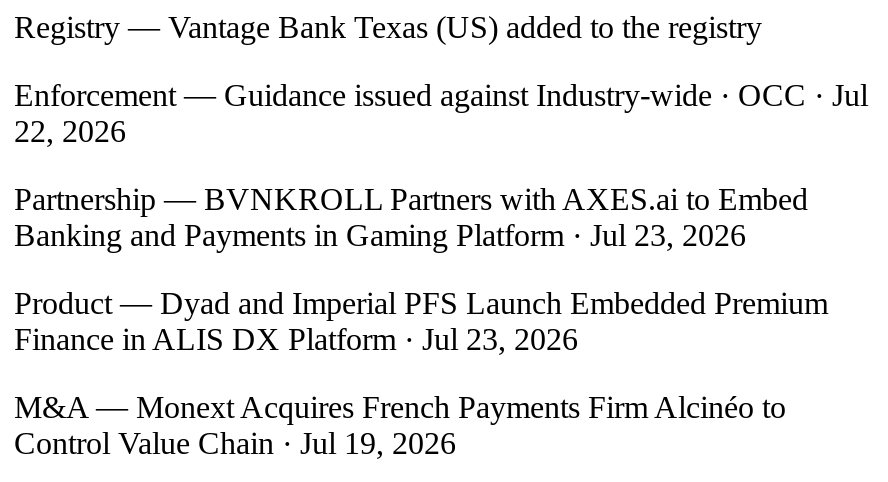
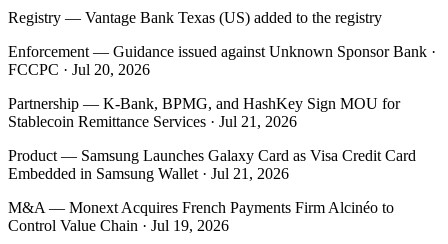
- Enforcement — Guidance issued against Industry-wide · OCC · Jul
- 22, 2026
+ Enforcement — Guidance issued against Unknown Sponsor Bank ·
+ FCCPC · Jul 20, 2026

- Partnership — BVNKROLL Partners with AXES.ai to Embed
- Banking and Payments in Gaming Platform · Jul 23, 2026
+ Partnership — K-Bank, BPMG, and HashKey Sign MOU for
+ Stablecoin Remittance Services · Jul 21, 2026

- Product — Dyad and Imperial PFS Launch Embedded Premium
- Finance in ALIS DX Platform · Jul 23, 2026
+ Product — Samsung Launches Galaxy Card as Visa Credit Card
+ Embedded in Samsung Wallet · Jul 21, 2026
